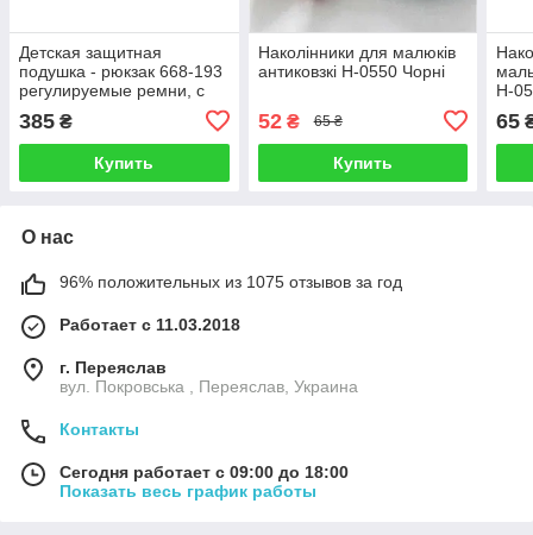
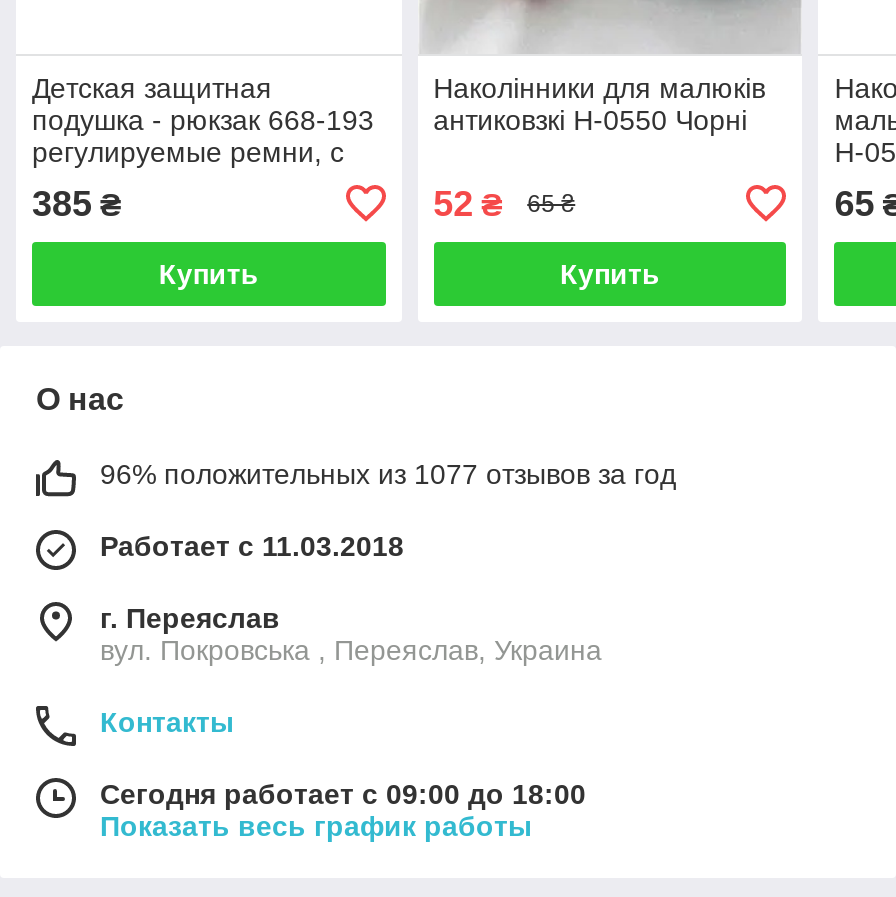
- 96% положительных из 1075 отзывов за год
+ 96% положительных из 1077 отзывов за год
